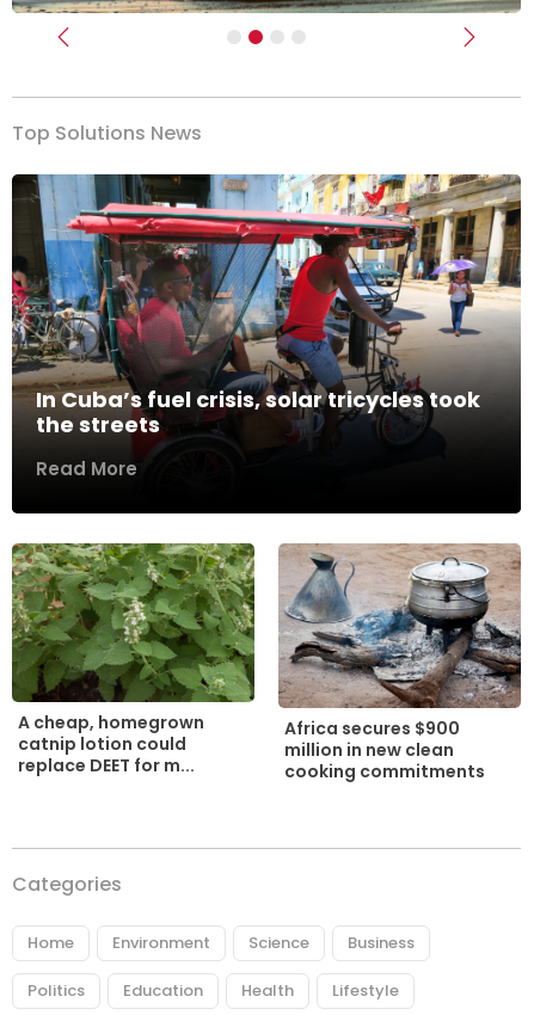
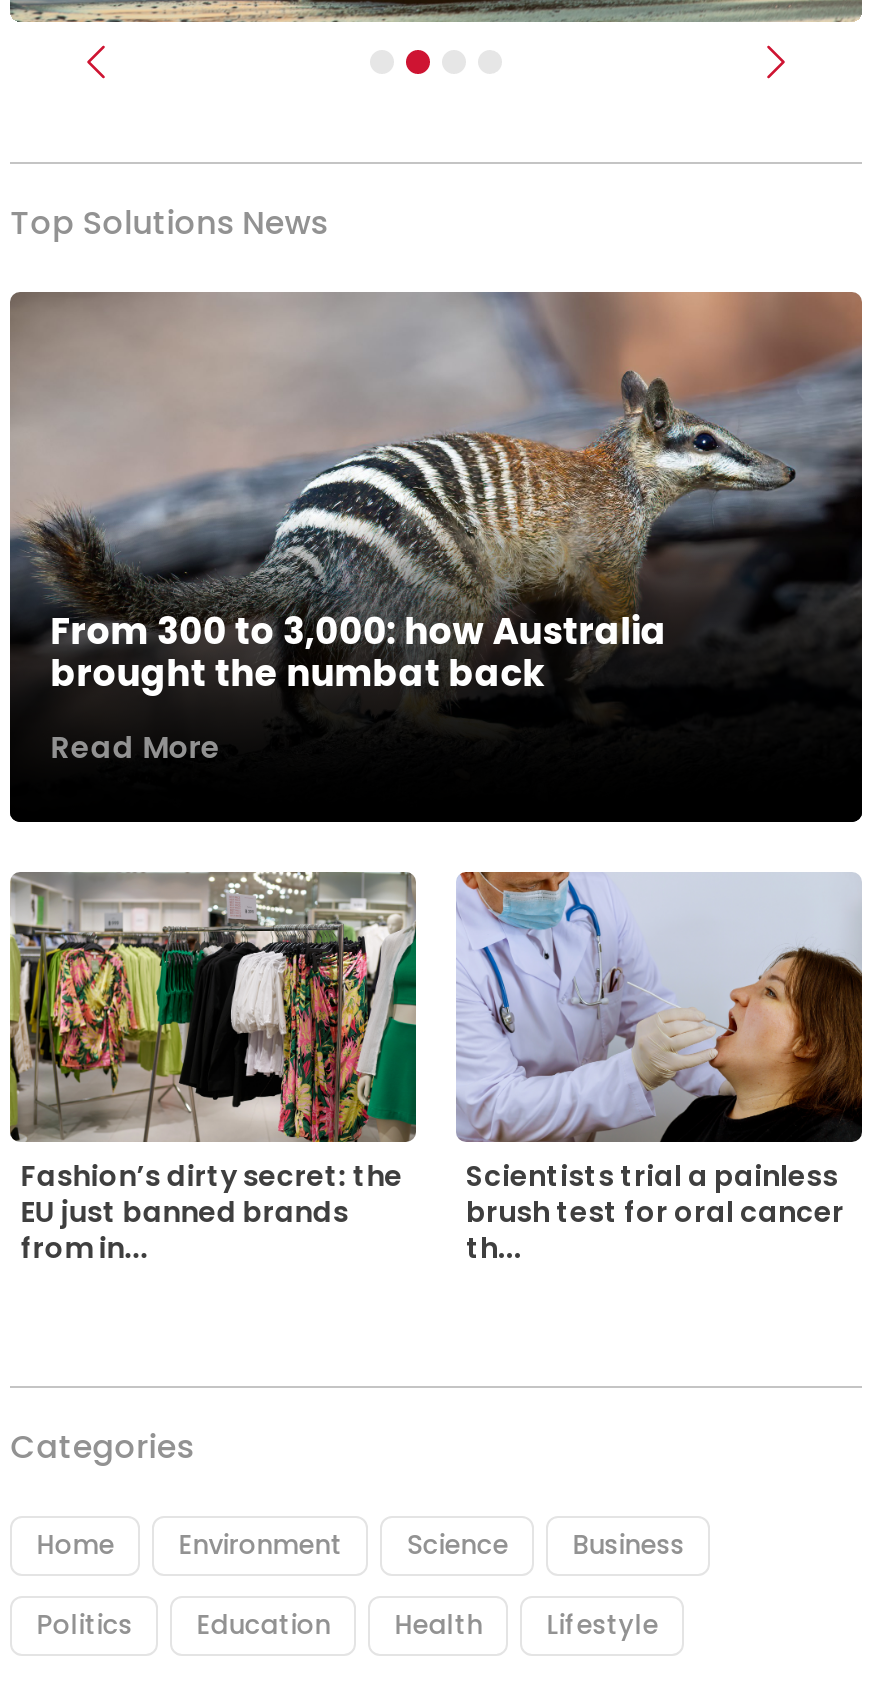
- [image]
- In Cuba’s fuel crisis, solar tricycles took
- the streets
+ [image]
+ From 300 to 3,000: how Australia
+ brought the numbat back

- [image]
- A cheap, homegrown
- catnip lotion could
- replace DEET for m...
+ [image]
+ Fashion’s dirty secret: the
+ EU just banned brands
+ from in...

- [image]
- Africa secures $900
- million in new clean
- cooking commitments
+ [image]
+ Scientists trial a painless
+ brush test for oral cancer
+ th...
